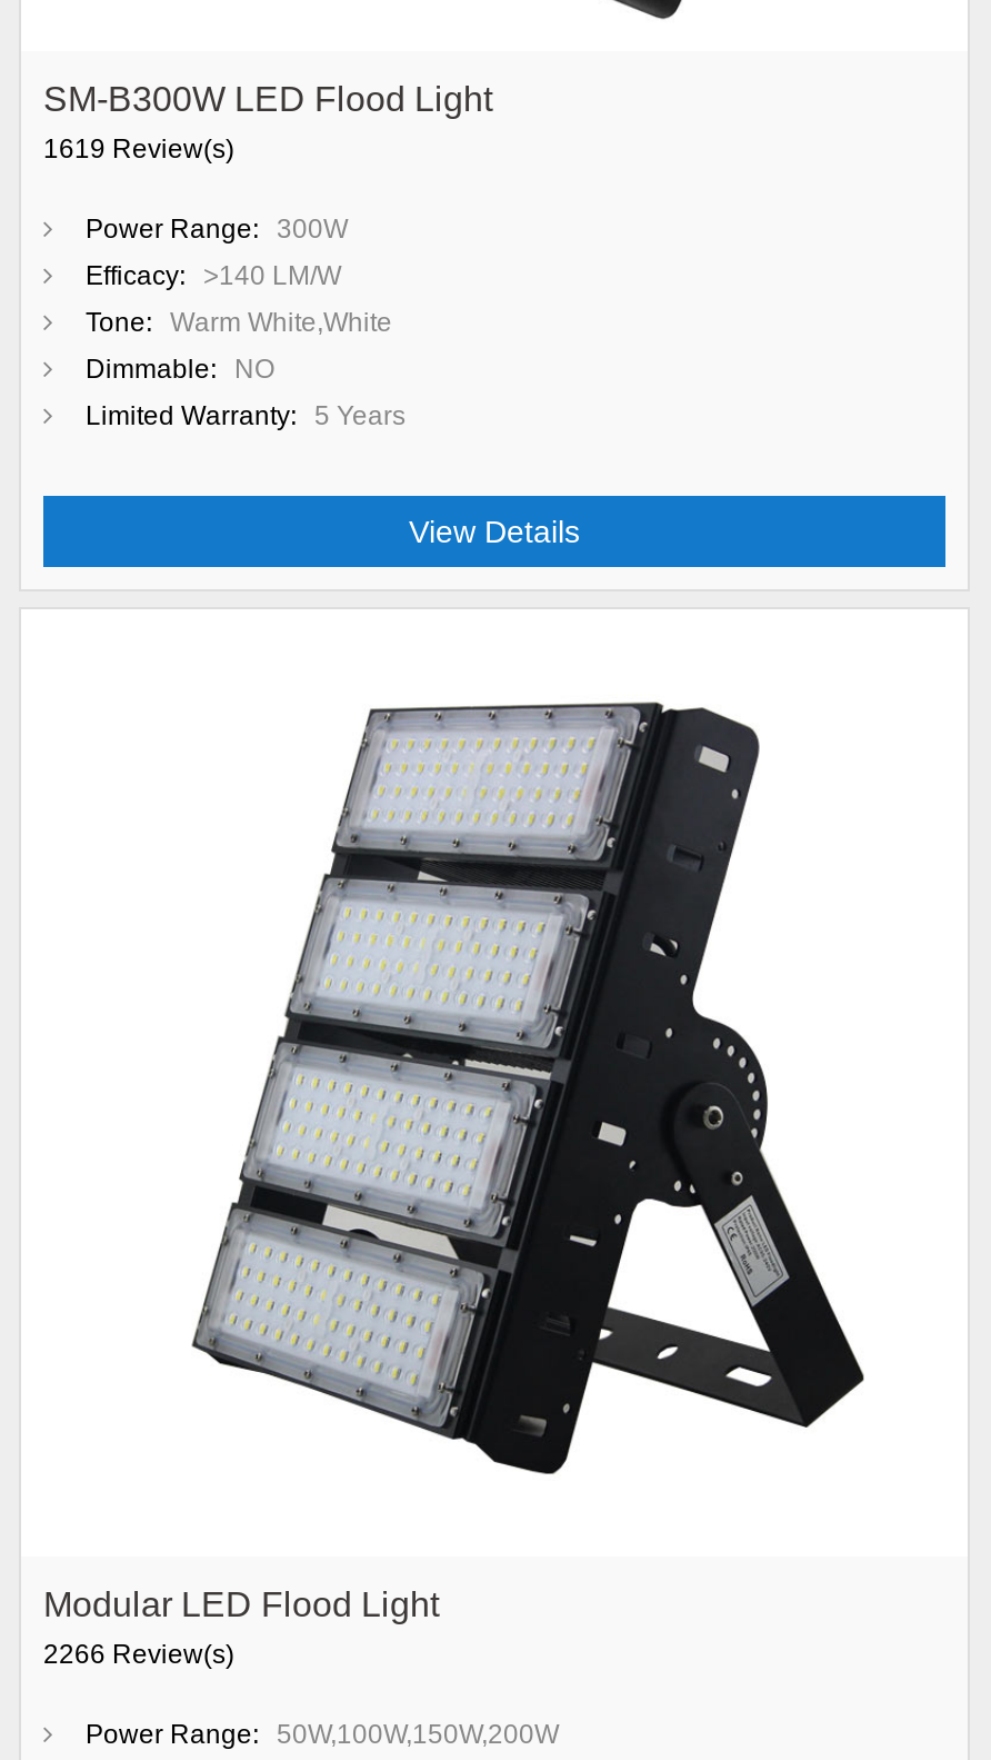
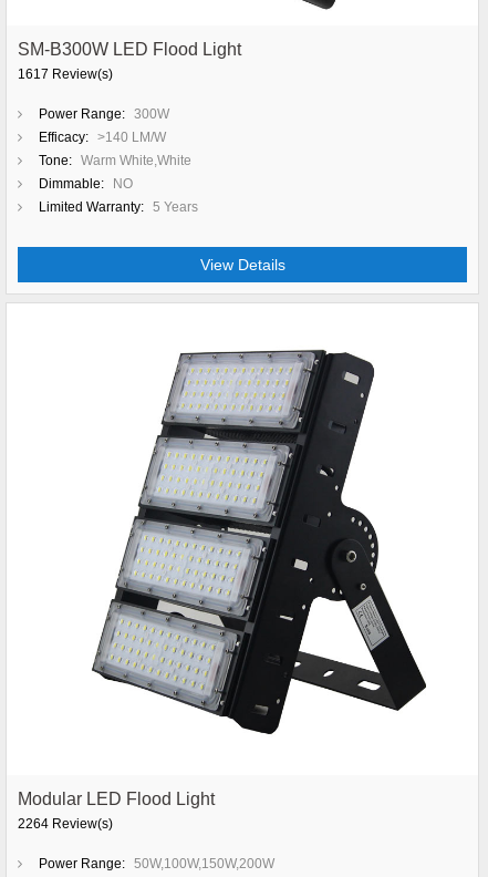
- 1619 Review(s)
+ 1617 Review(s)

- 2266 Review(s)
+ 2264 Review(s)
